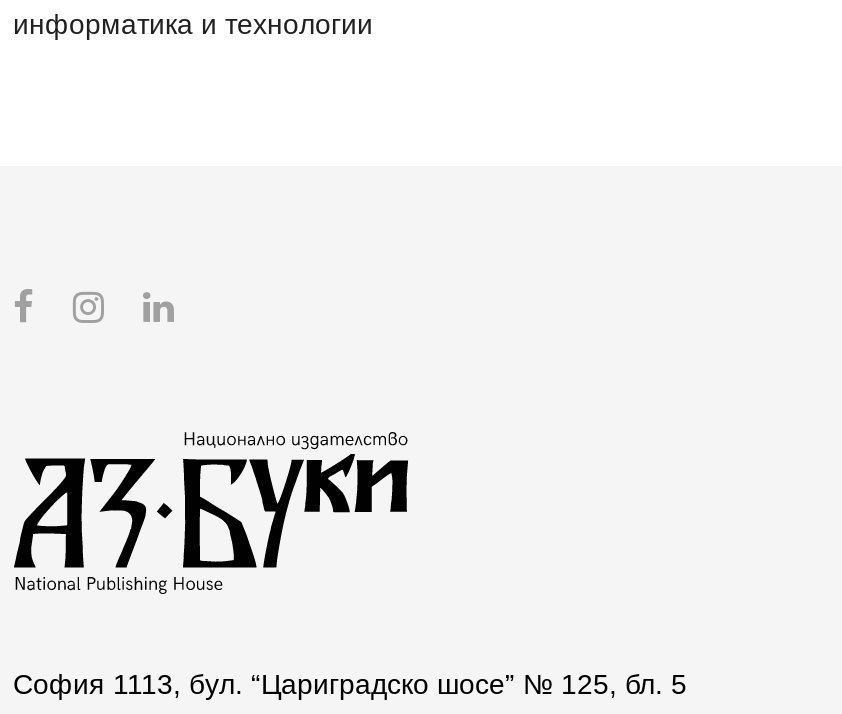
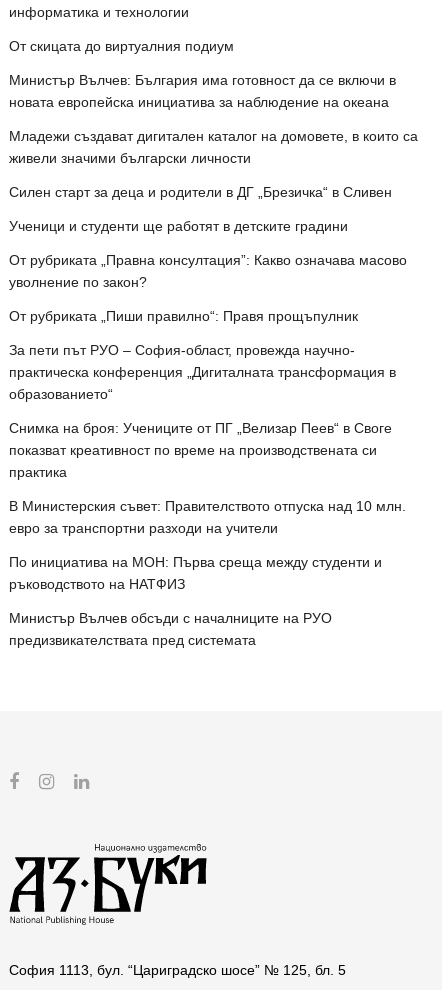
+ От скицата до виртуалния подиум
+ Министър Вълчев: България има готовност да се включи в
+ новата европейска инициатива за наблюдение на океана
+ Младежи създават дигитален каталог на домовете, в които са
+ живели значими български личности
+ Силен старт за деца и родители в ДГ „Брезичка“ в Сливен
+ Ученици и студенти ще работят в детските градини
+ От рубриката „Правна консултация”: Какво означава масово
+ уволнение по закон?
+ От рубриката „Пиши правилно“: Правя прощъпулник
+ За пети път РУО – София-област, провежда научно-
+ практическа конференция „Дигиталната трансформация в
+ образованието“
+ Снимка на броя: Учениците от ПГ „Велизар Пеев“ в Своге
+ показват креативност по време на производствената си
+ практика
+ В Министерския съвет: Правителството отпуска над 10 млн.
+ евро за транспортни разходи на учители
+ По инициатива на МОН: Първа среща между студенти и
+ ръководството на НАТФИЗ
+ Министър Вълчев обсъди с началниците на РУО
+ предизвикателствата пред системата
